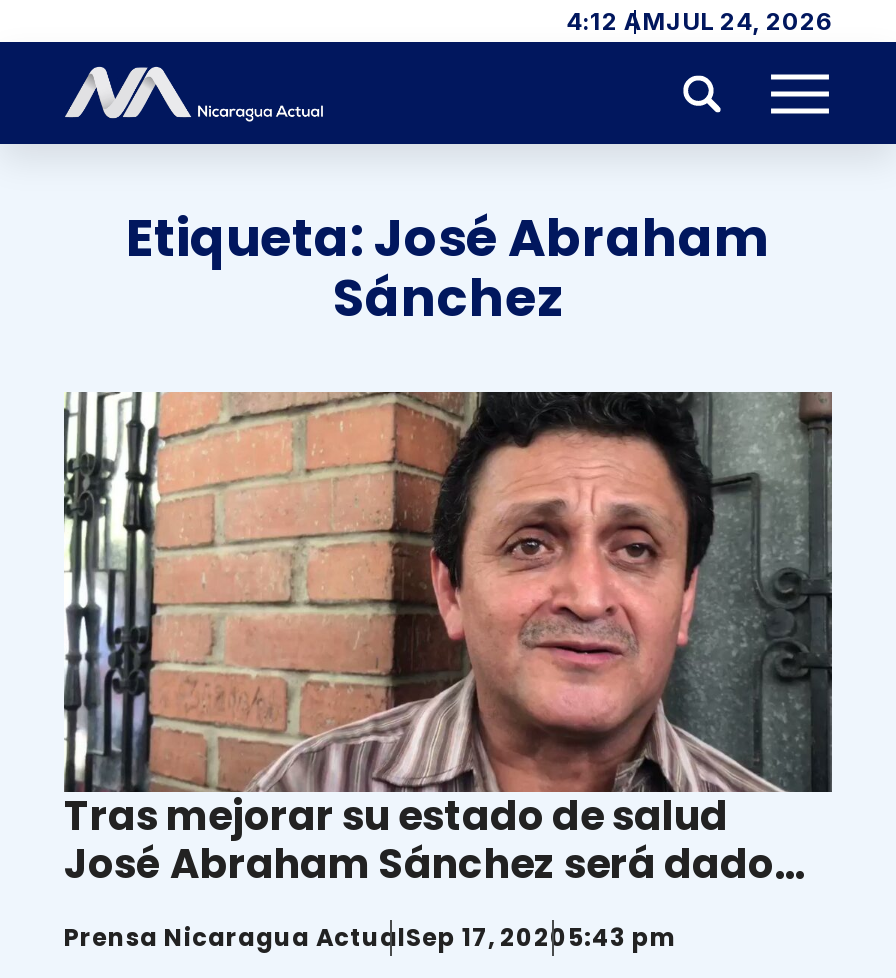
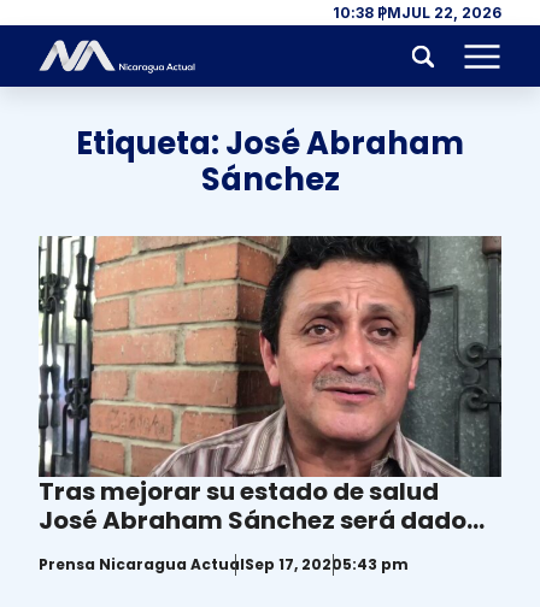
- 4:12 AMJUL 24, 2026
+ 10:38 PMJUL 22, 2026
